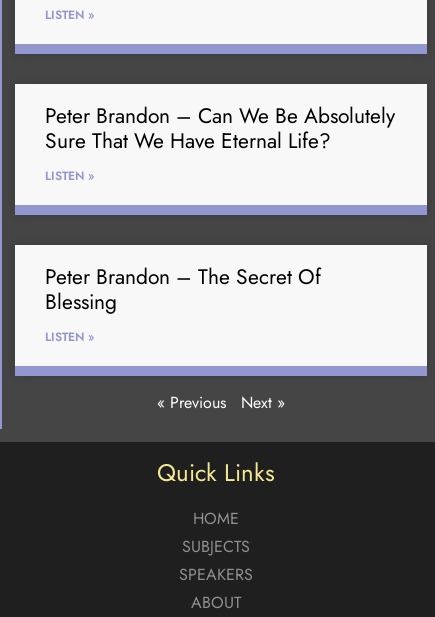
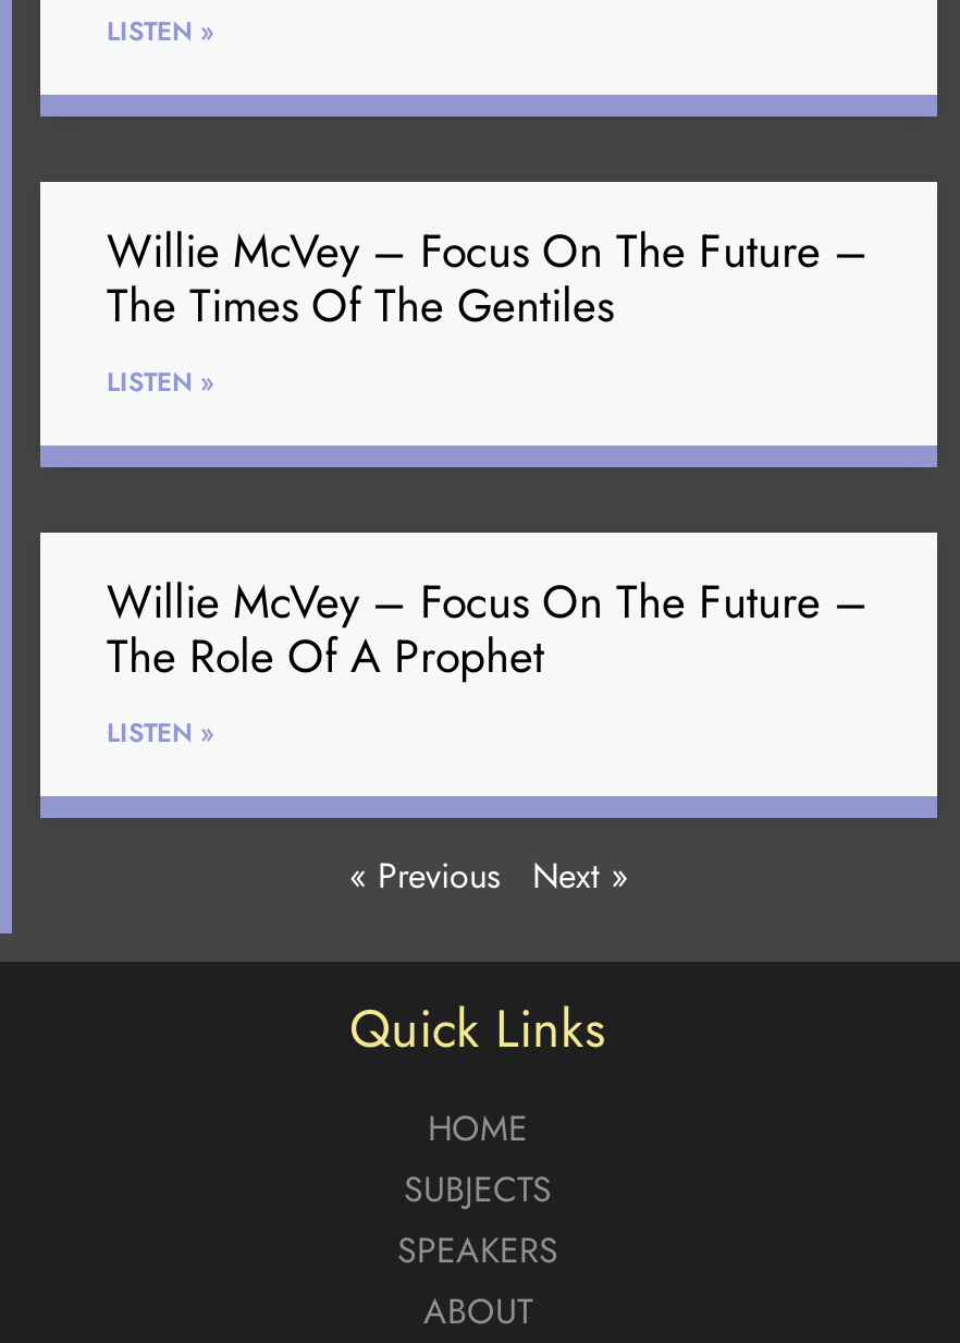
- Peter Brandon – Can We Be Absolutely
- Sure That We Have Eternal Life?
+ Willie McVey – Focus On The Future –
+ The Times Of The Gentiles

- Peter Brandon – The Secret Of
- Blessing
+ Willie McVey – Focus On The Future –
+ The Role Of A Prophet
